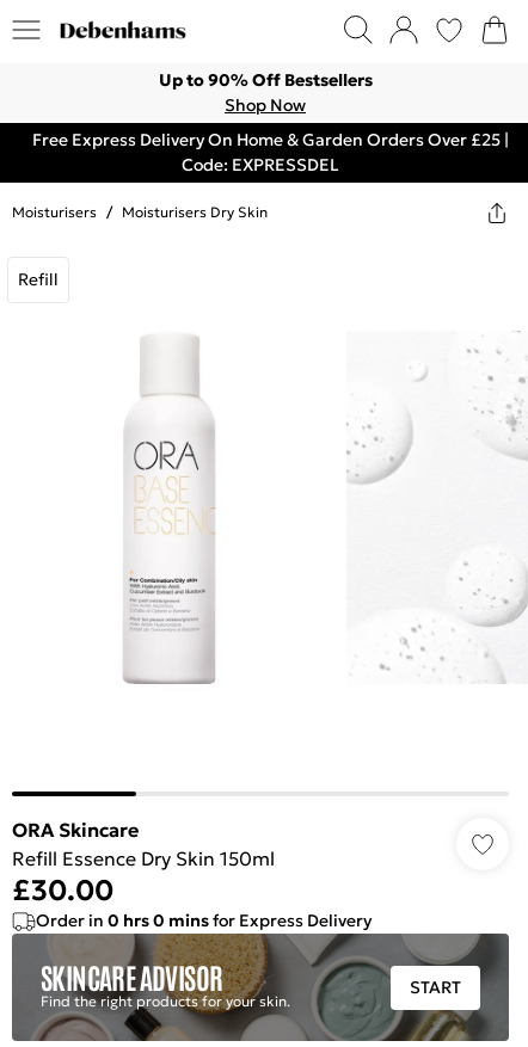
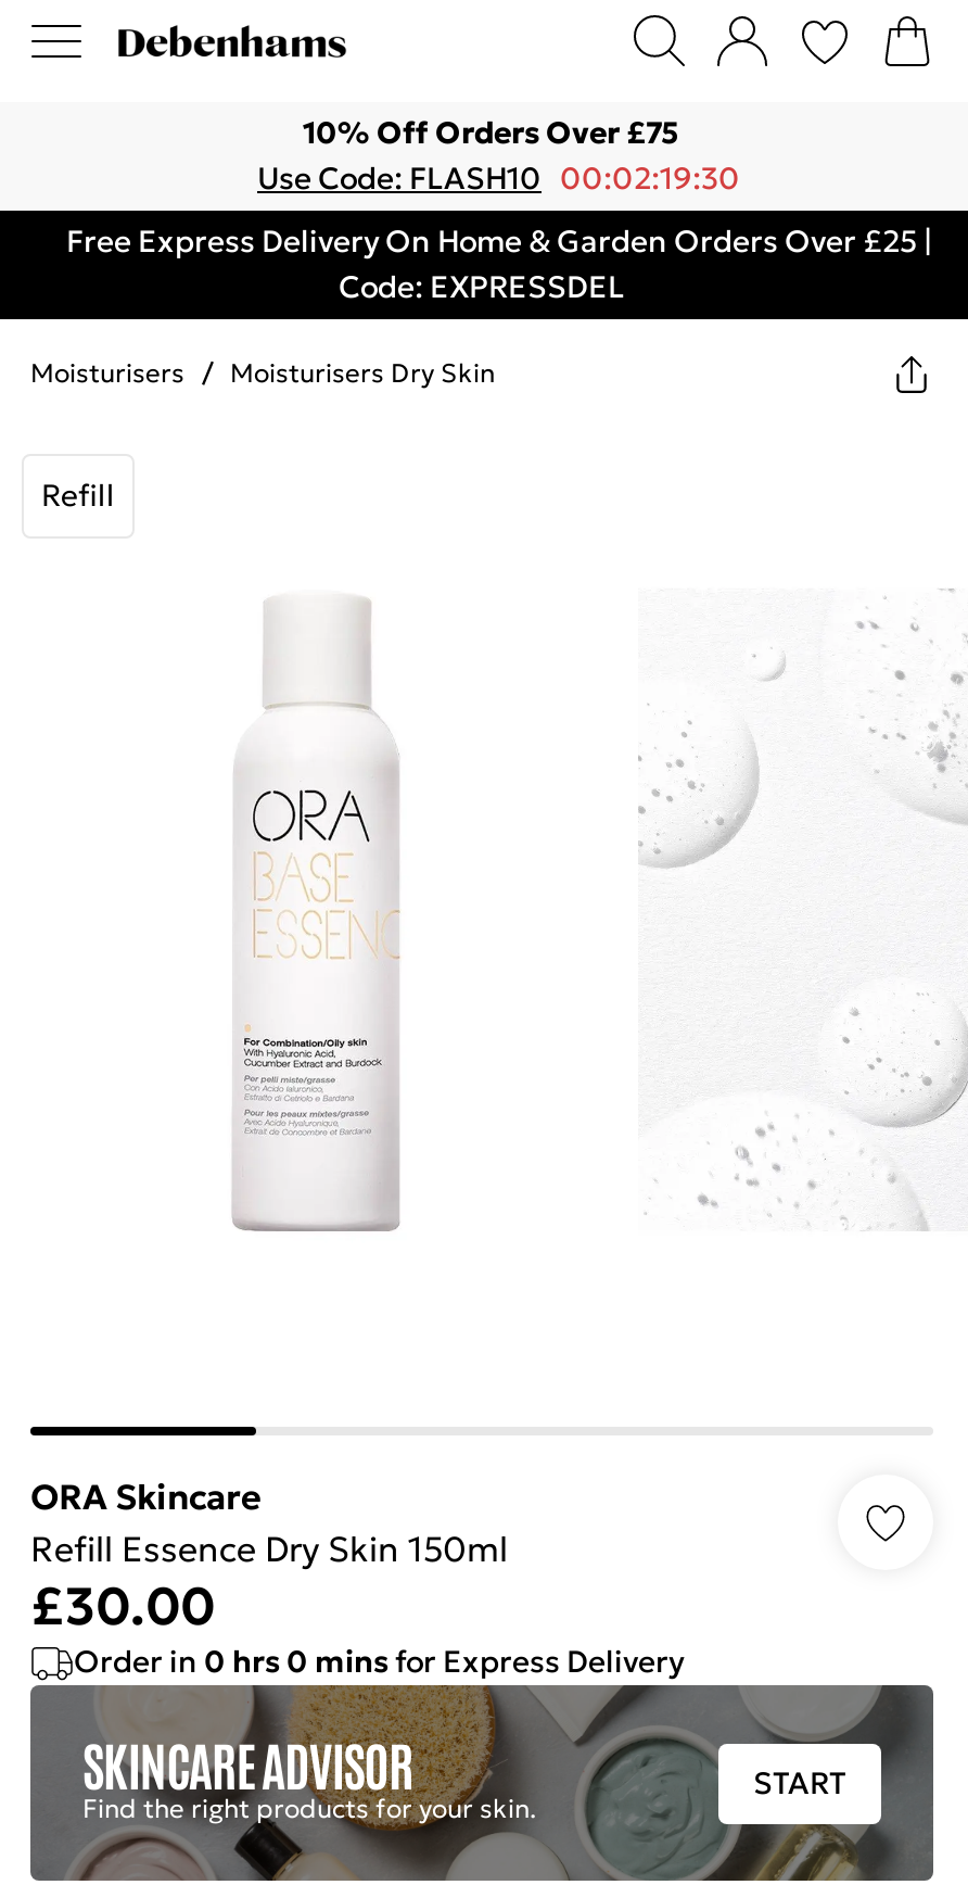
- Up to 90% Off Bestsellers
- Shop Now
+ 10% Off Orders Over £75
+ Use Code: FLASH10 00:02:19:30
